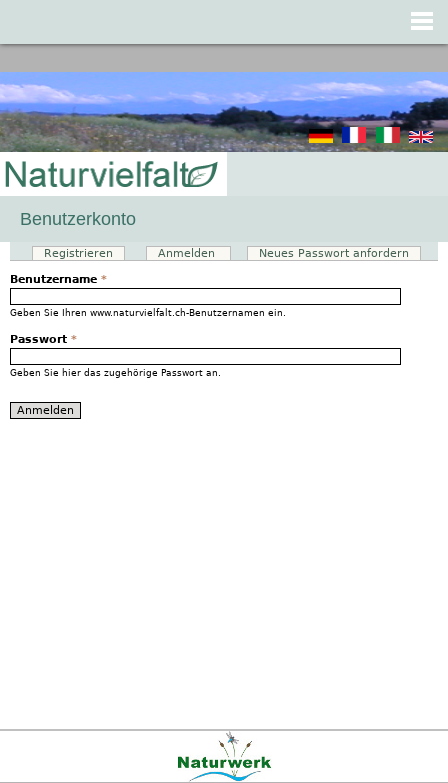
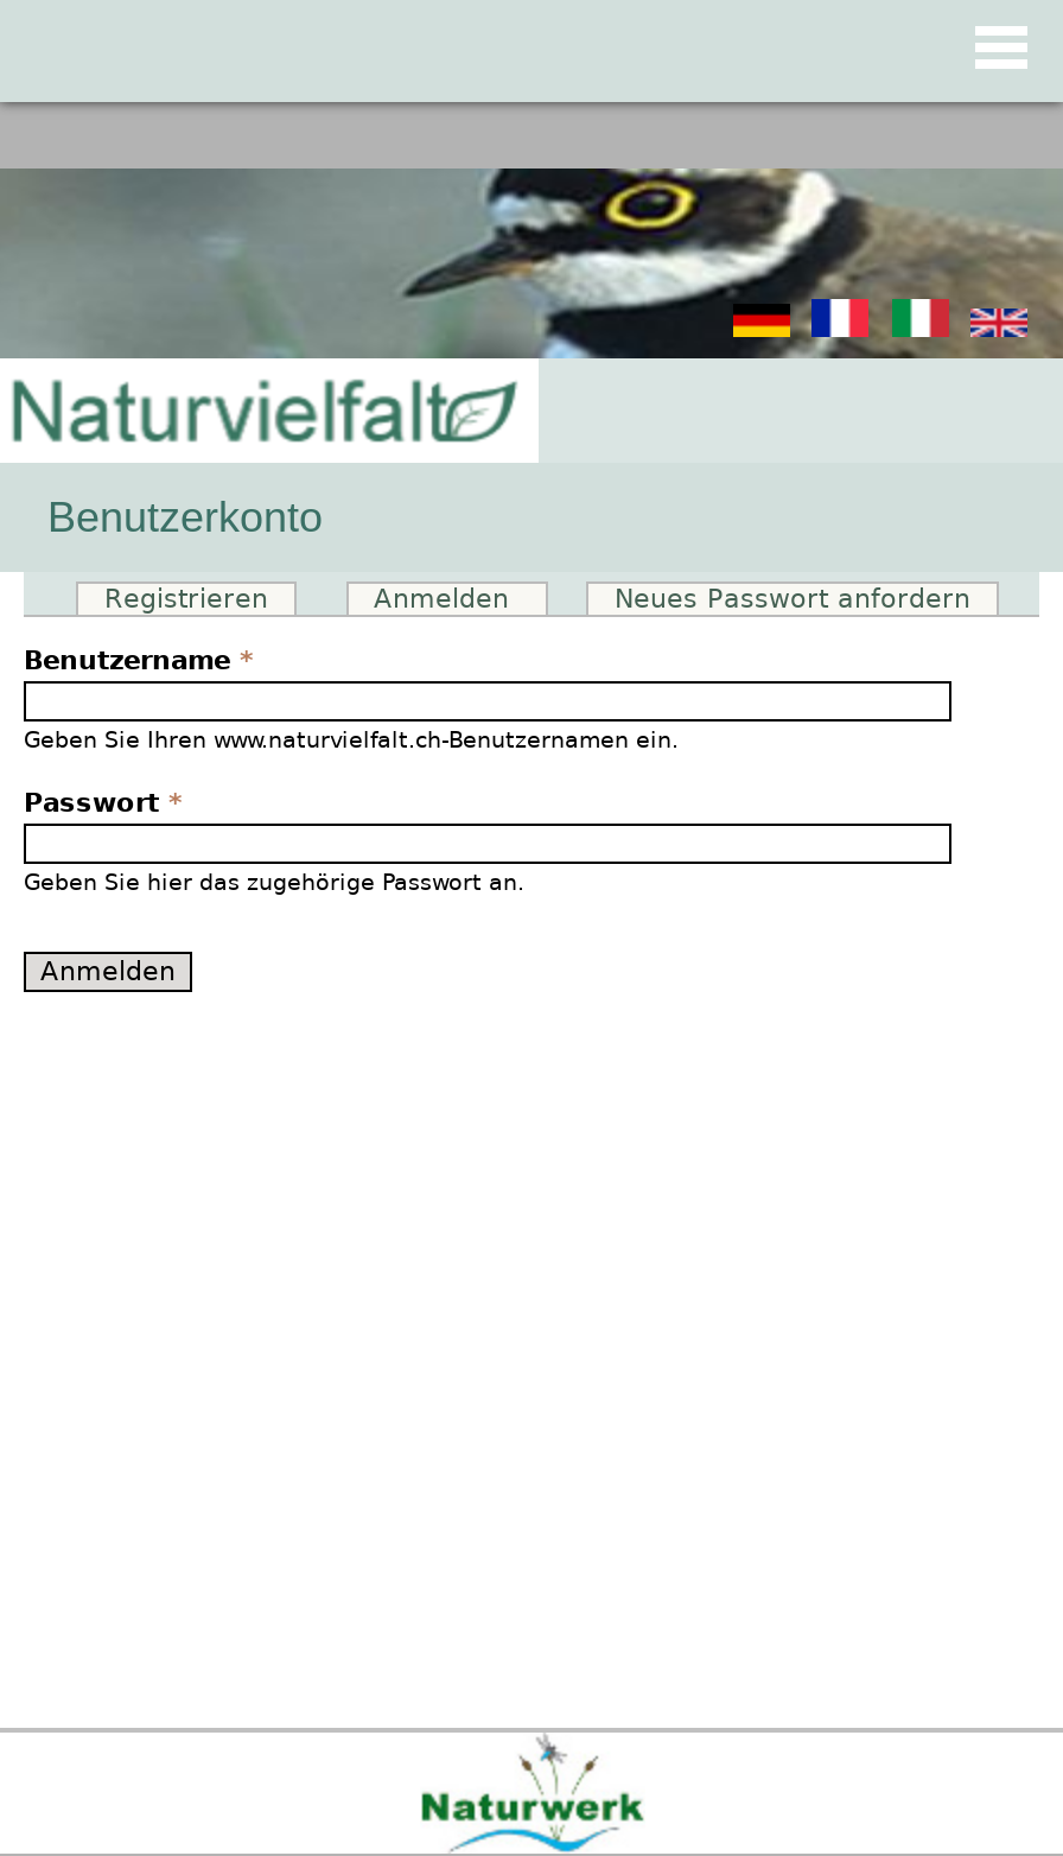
- [image]
+ [image]
